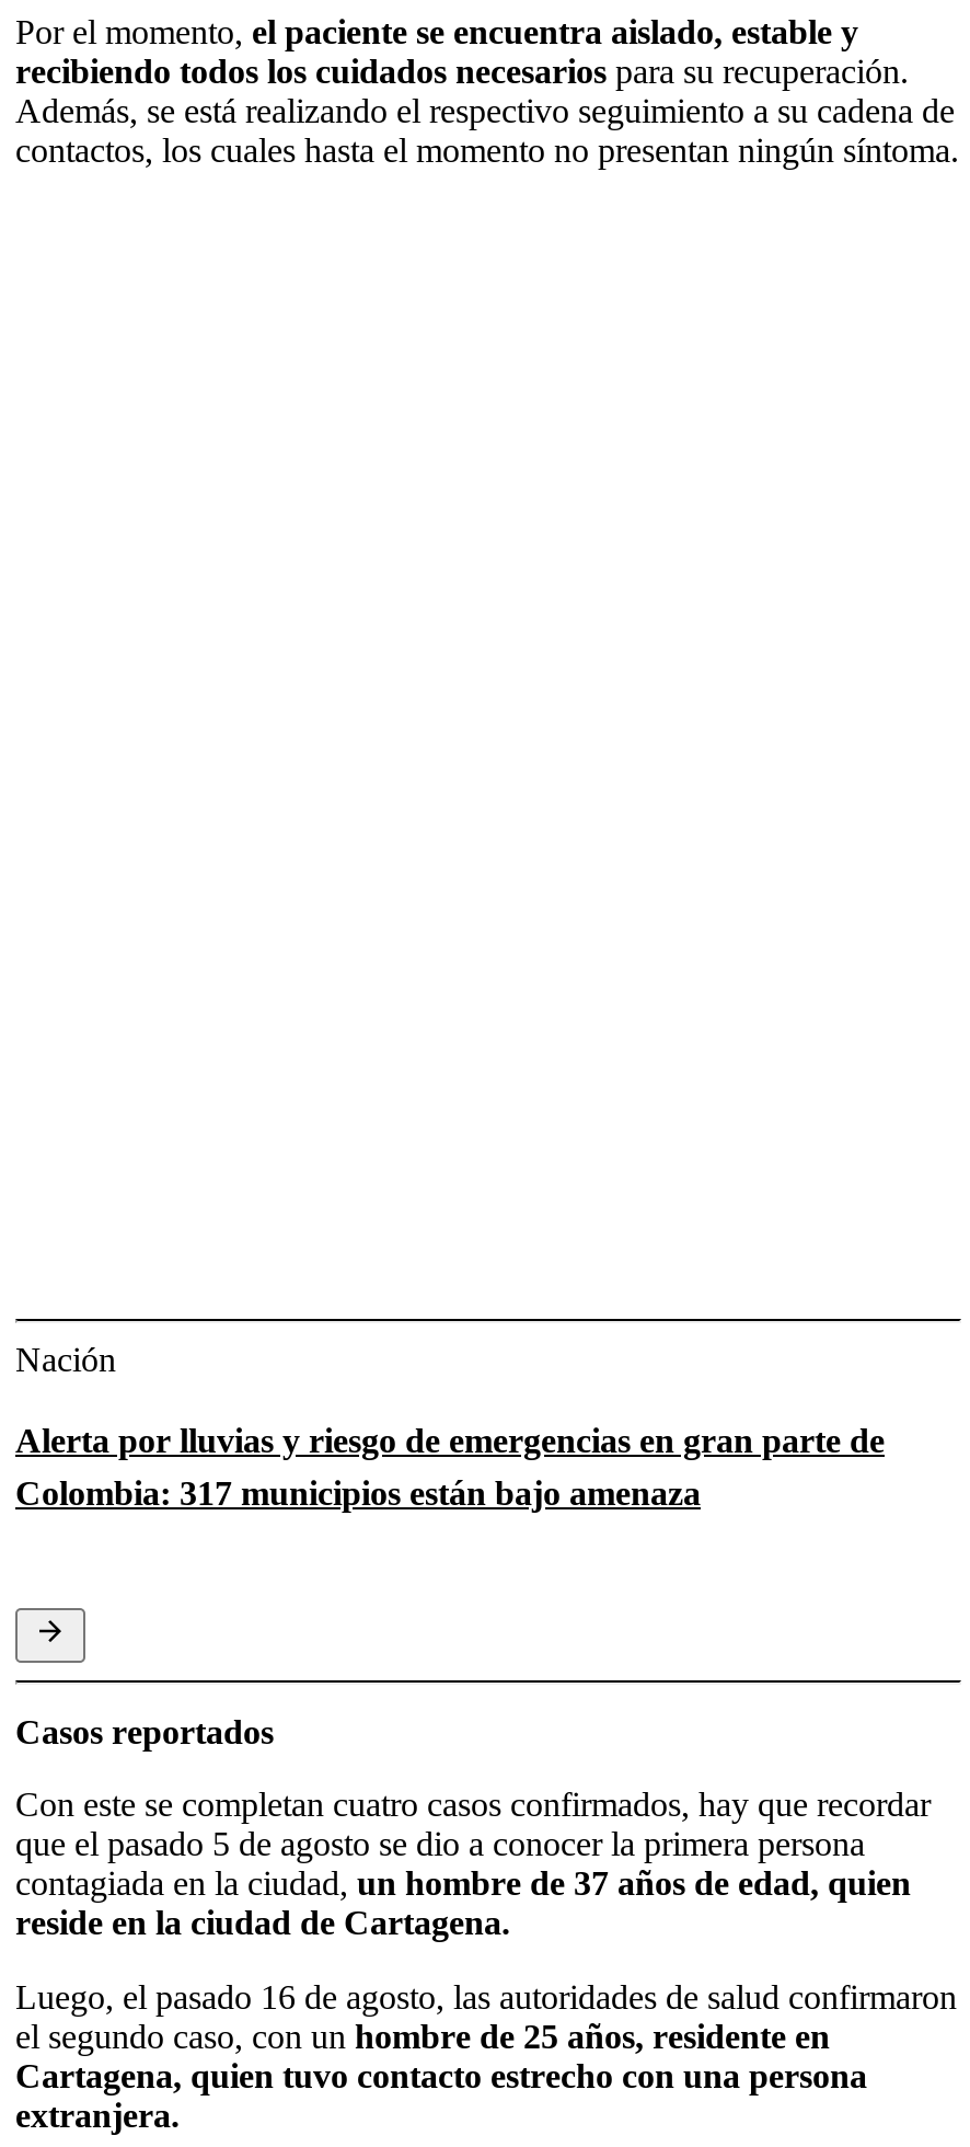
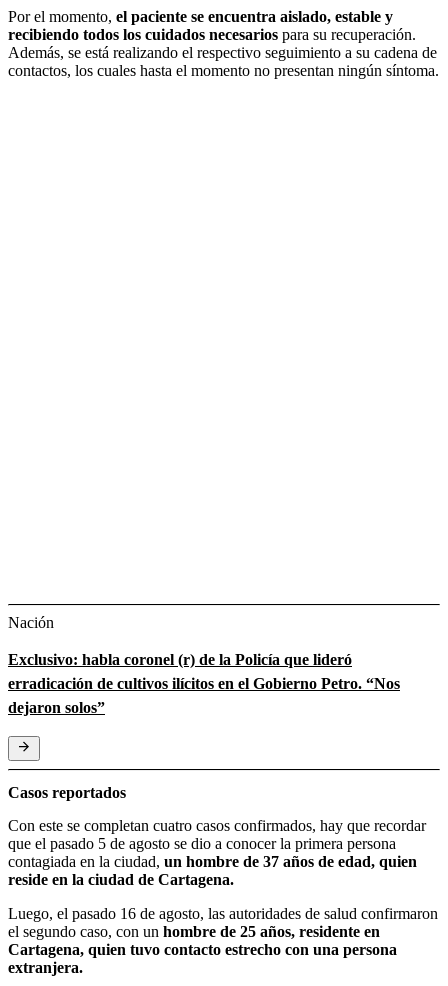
- Alerta por lluvias y riesgo de emergencias en gran parte de
- Colombia: 317 municipios están bajo amenaza
+ Exclusivo: habla coronel (r) de la Policía que lideró
+ erradicación de cultivos ilícitos en el Gobierno Petro. “Nos
+ dejaron solos”
